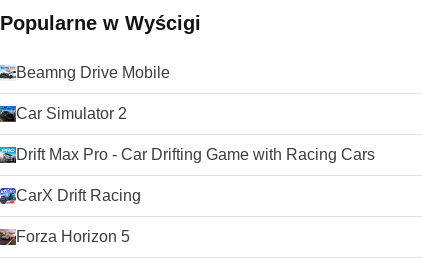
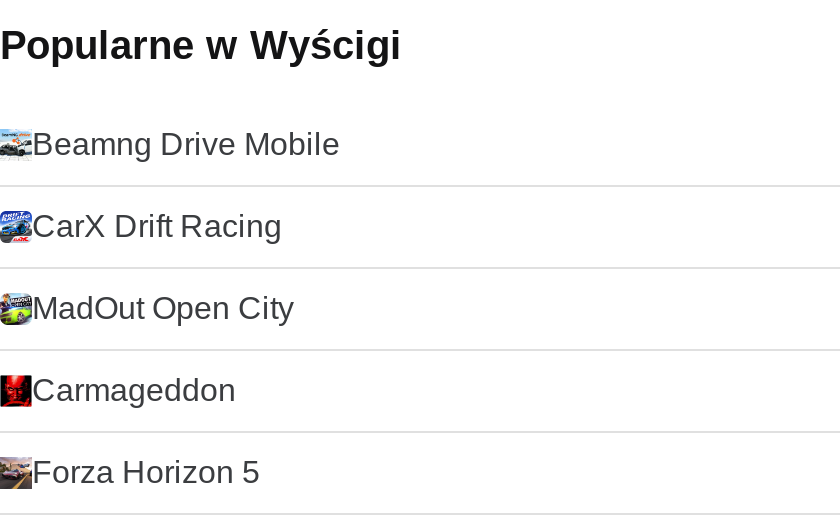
- Car Simulator 2
- Drift Max Pro - Car Drifting Game with Racing Cars

moved up: CarX Drift Racing

+ MadOut Open City
+ Carmageddon
